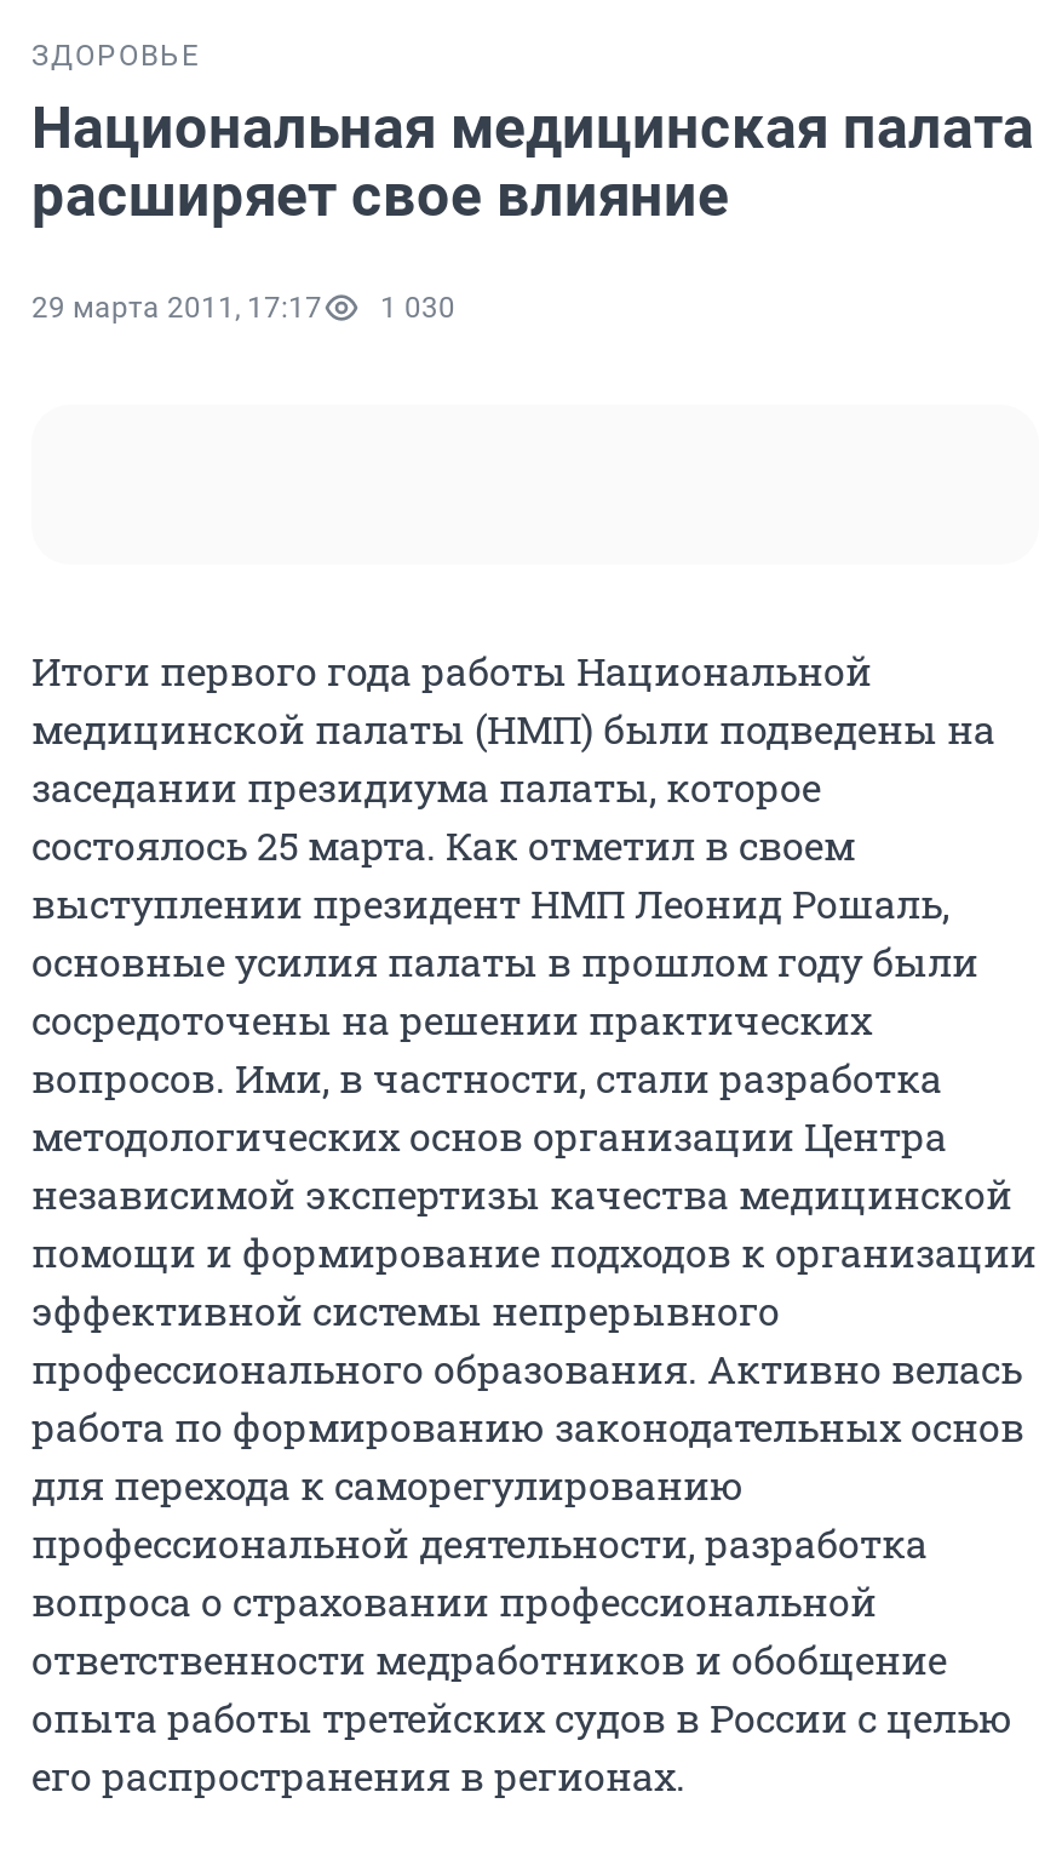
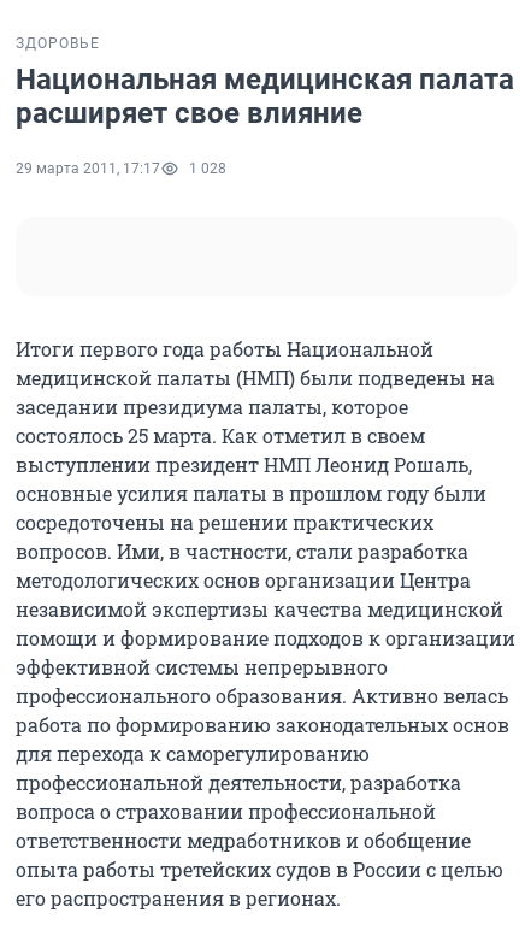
- 29 марта 2011, 17:17 1 030
+ 29 марта 2011, 17:17 1 028
